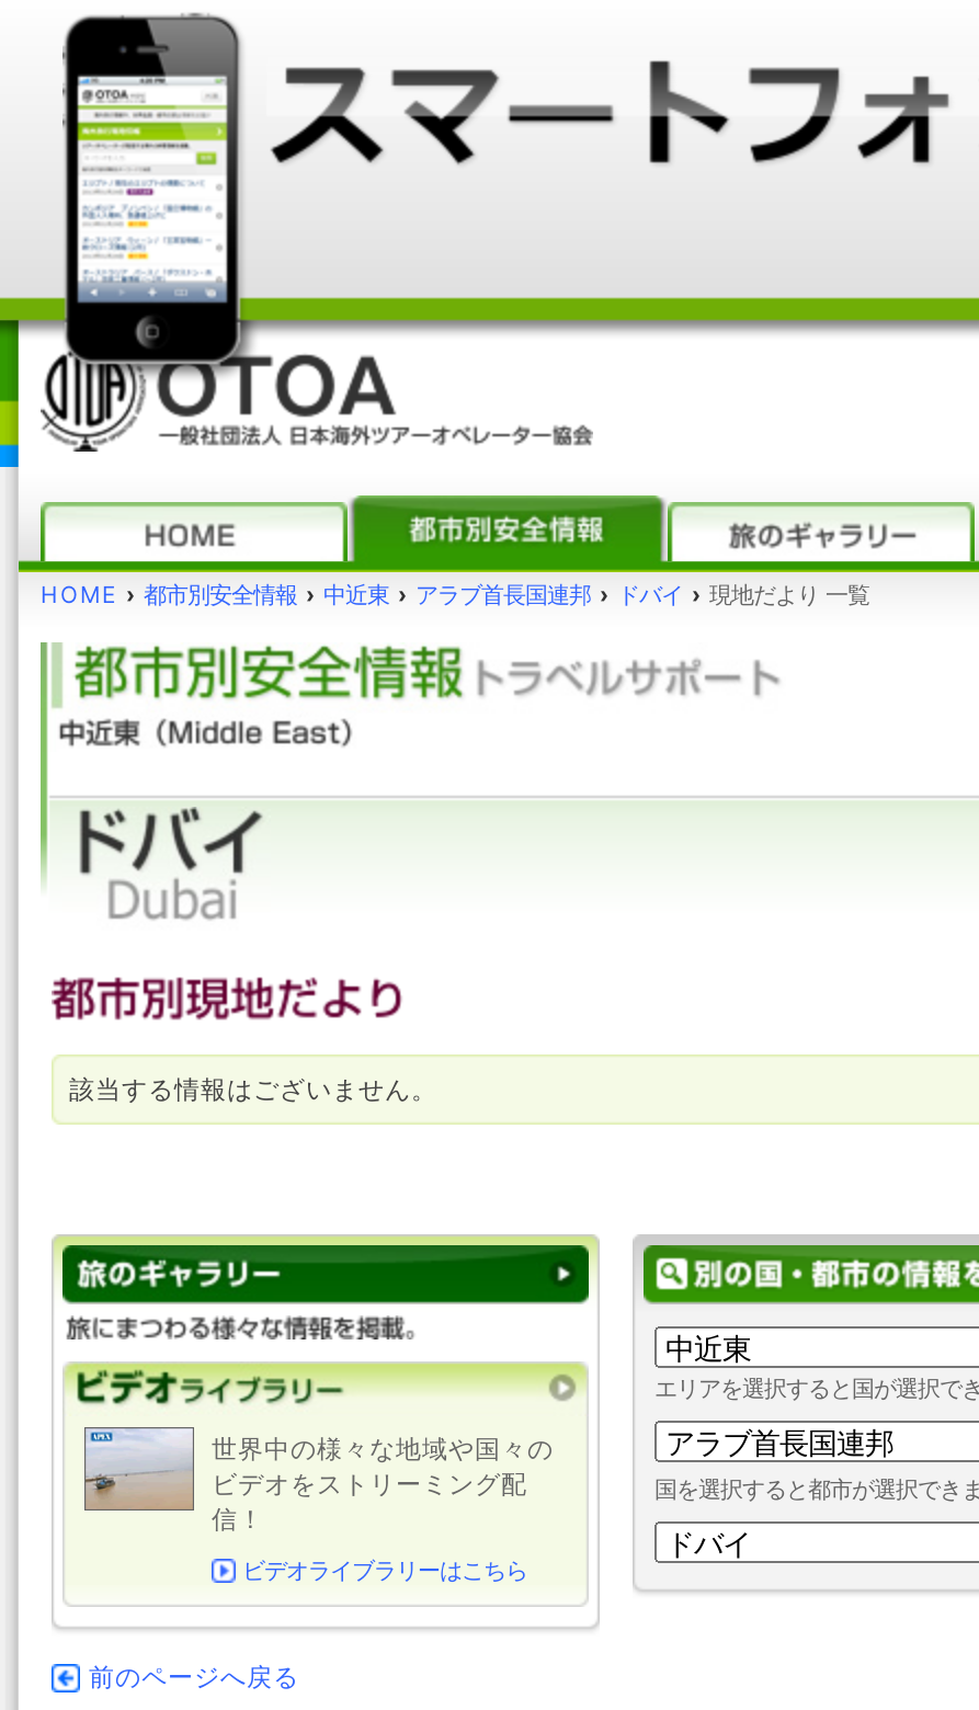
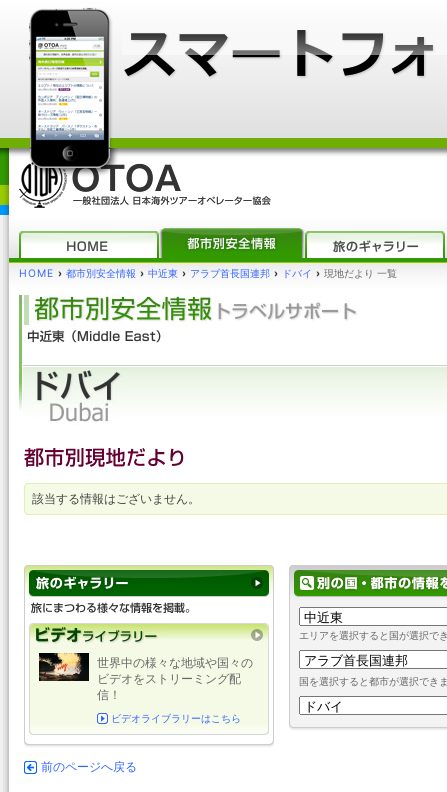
- [image]
+ [image]
